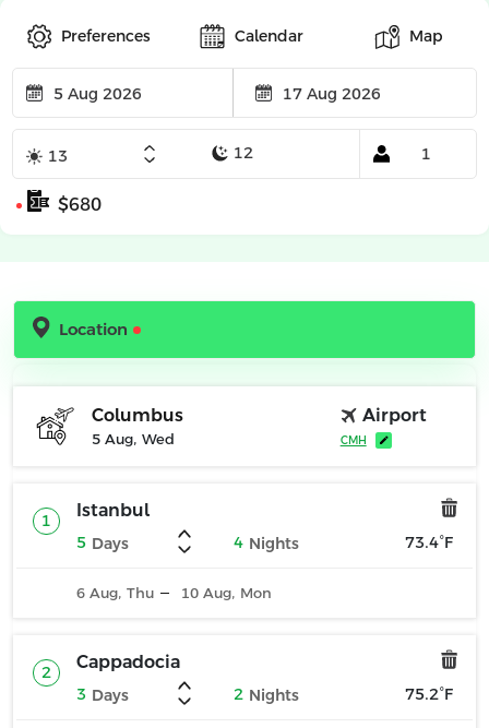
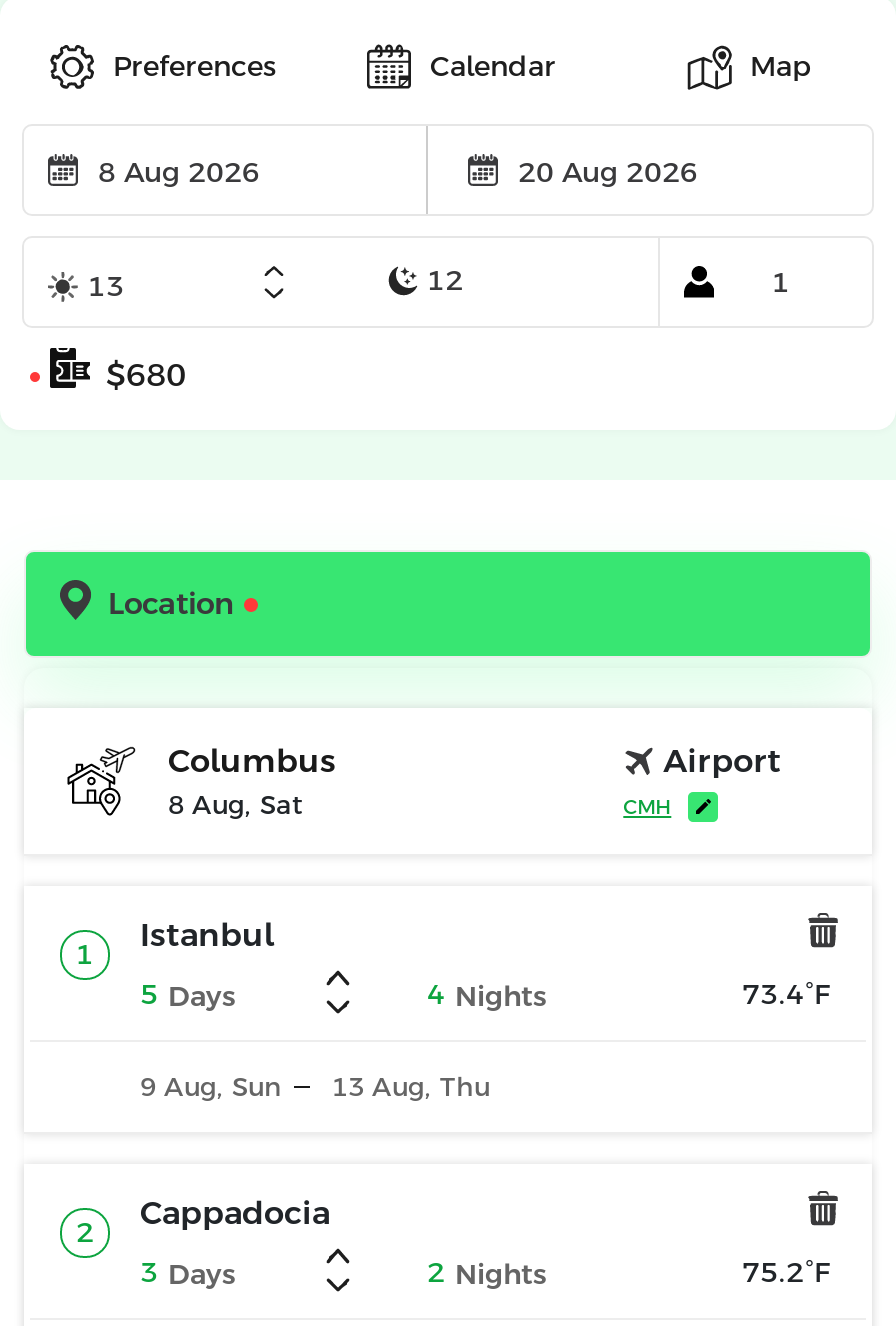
- 5 Aug, Wed
+ 8 Aug, Sat

- 6 Aug, Thu
+ 9 Aug, Sun

- 10 Aug, Mon
+ 13 Aug, Thu
